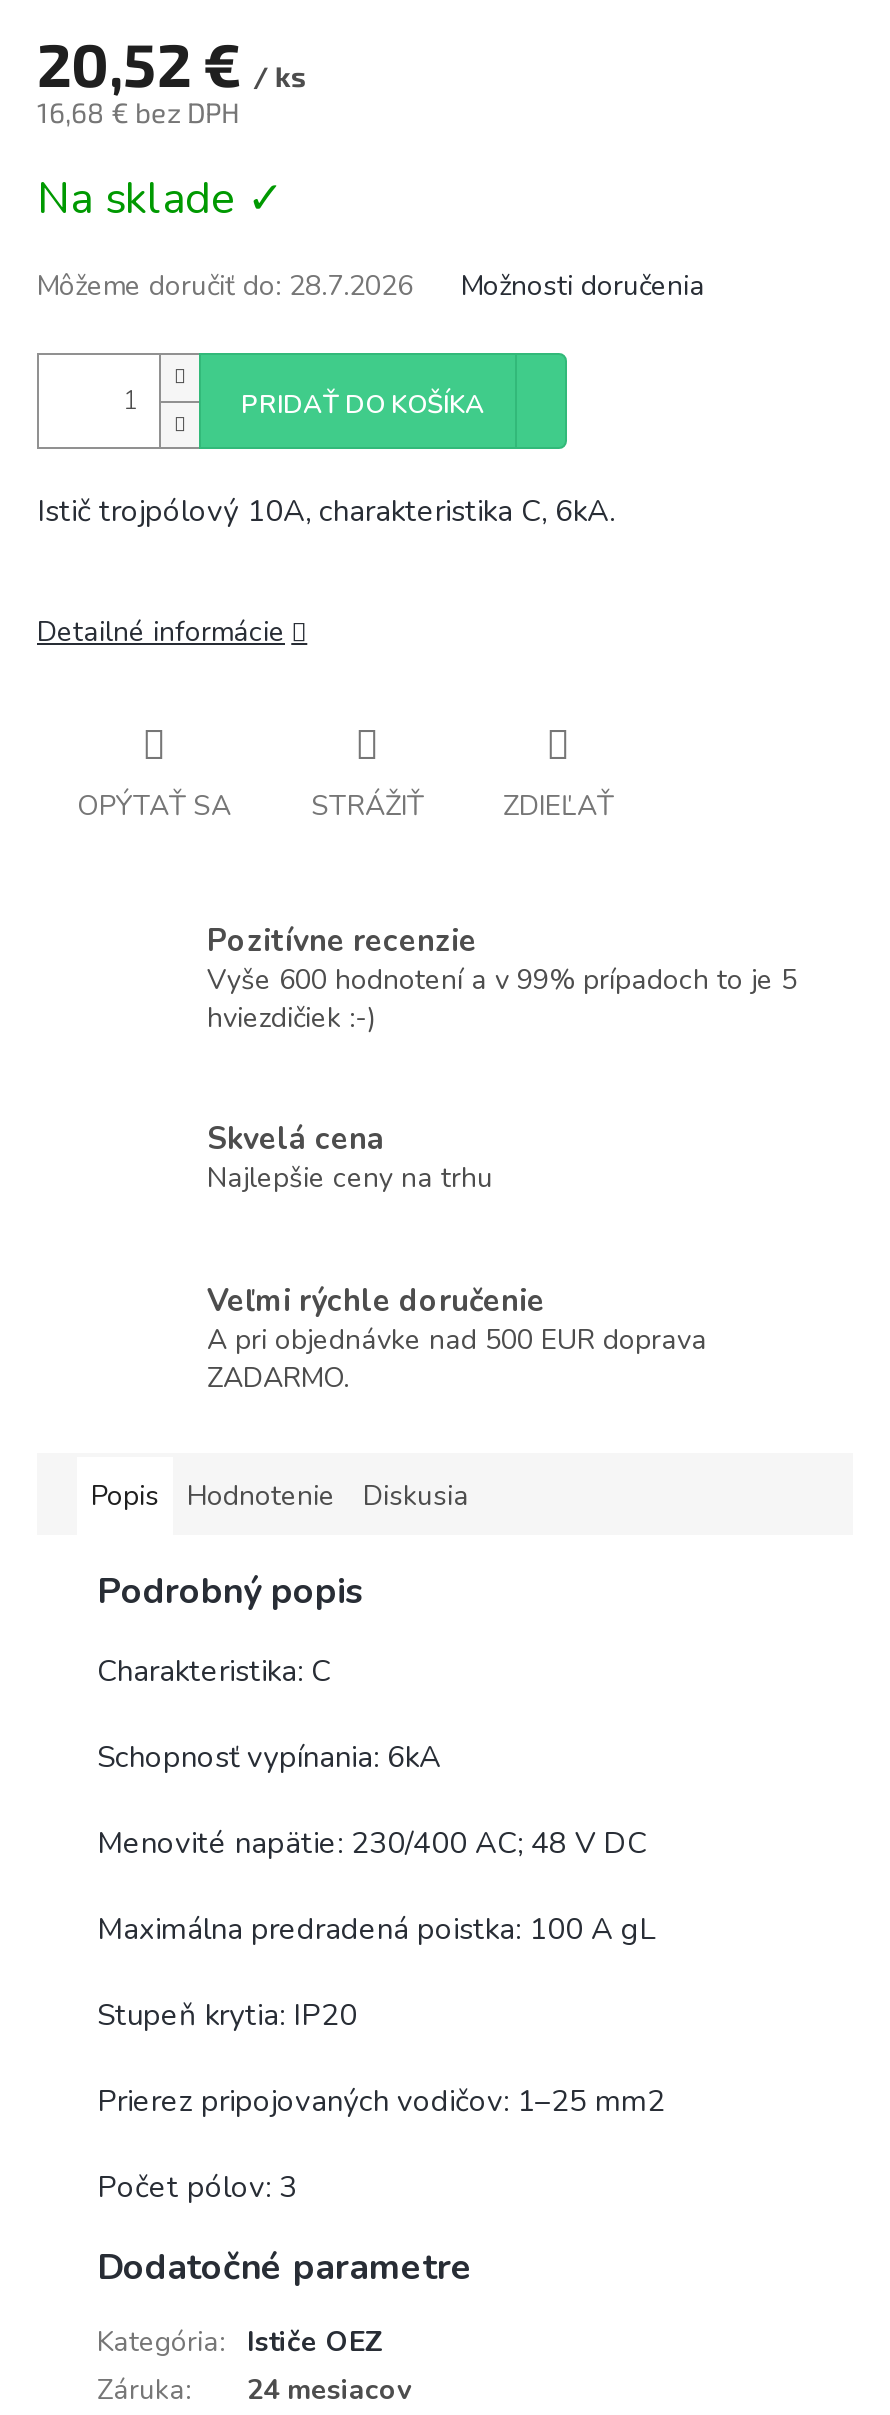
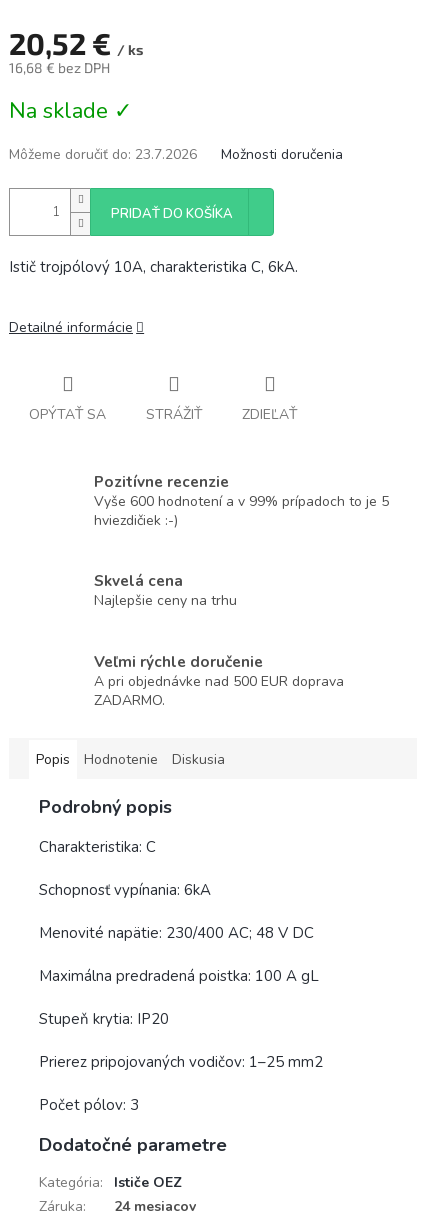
- Môžeme doručiť do: 28.7.2026
+ Môžeme doručiť do: 23.7.2026
